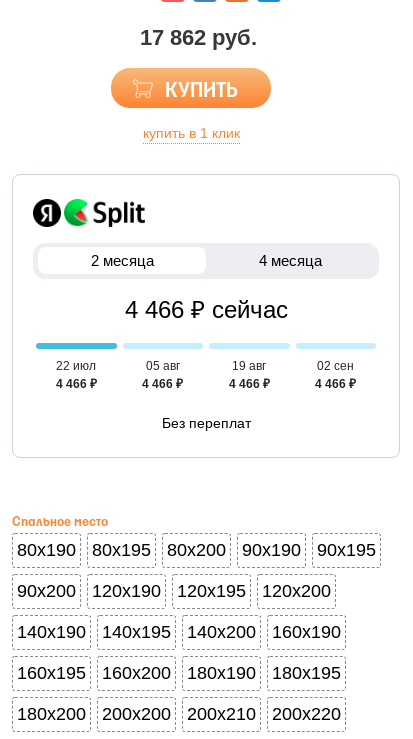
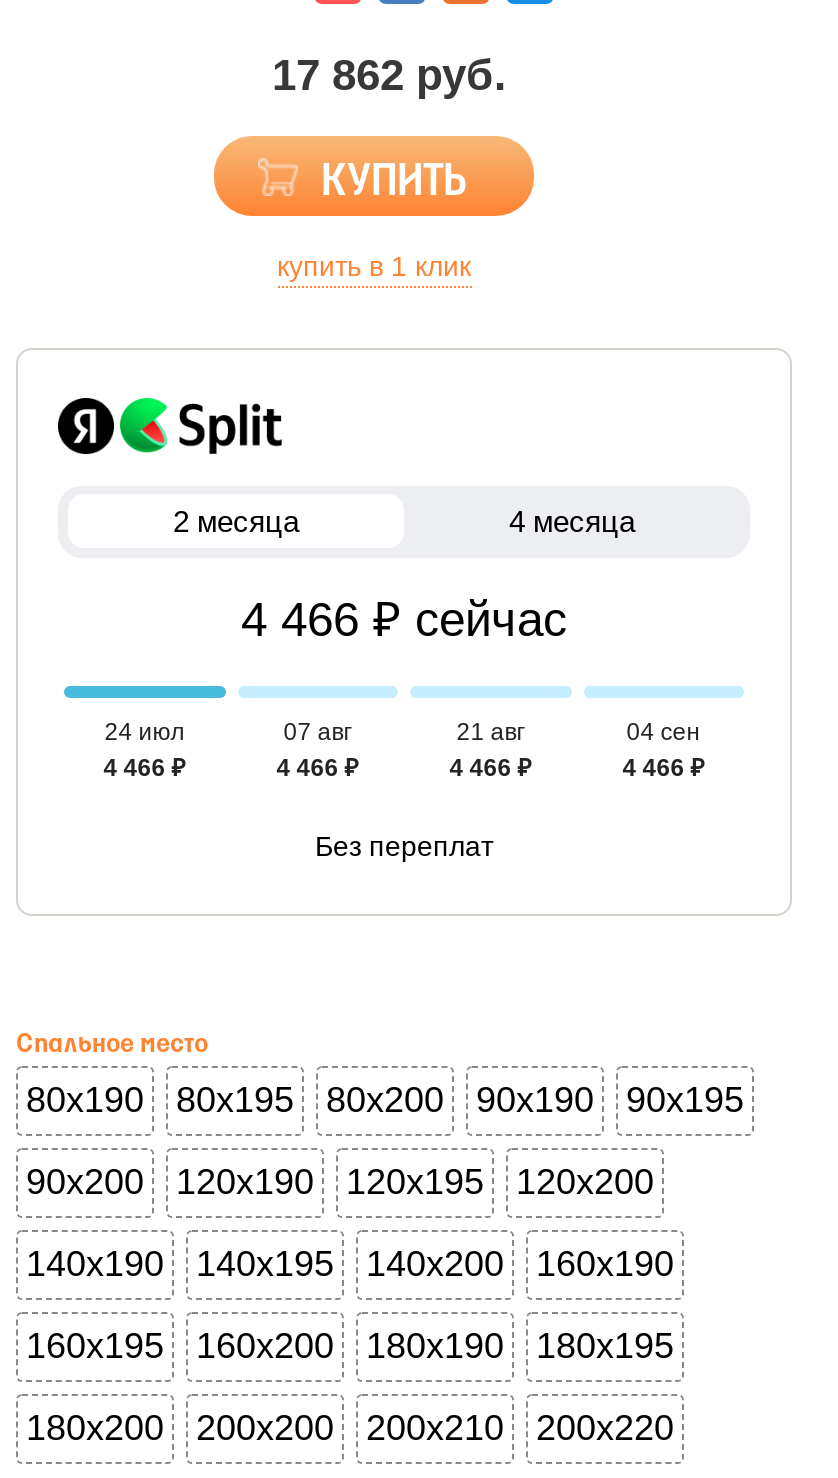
- 22 июл
+ 24 июл

- 05 авг
+ 07 авг

- 19 авг
+ 21 авг

- 02 сен
+ 04 сен
